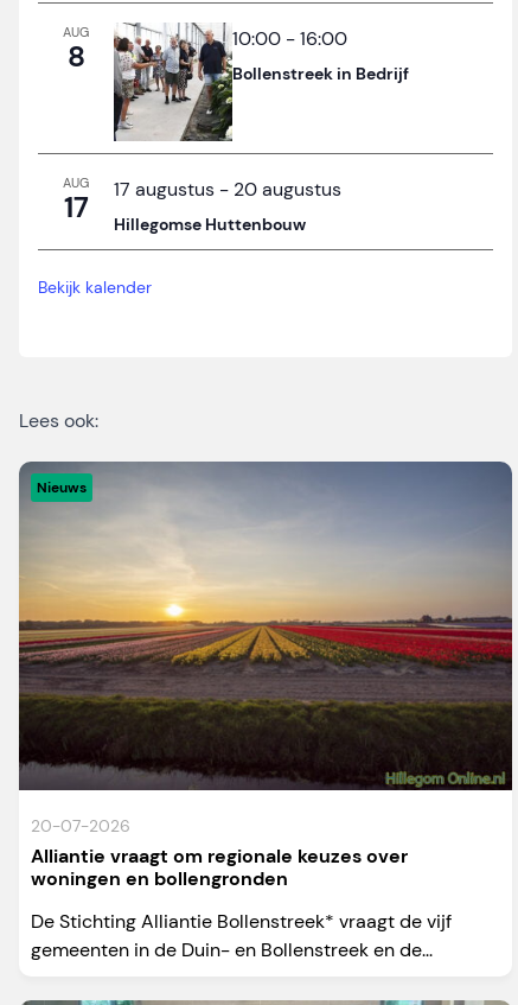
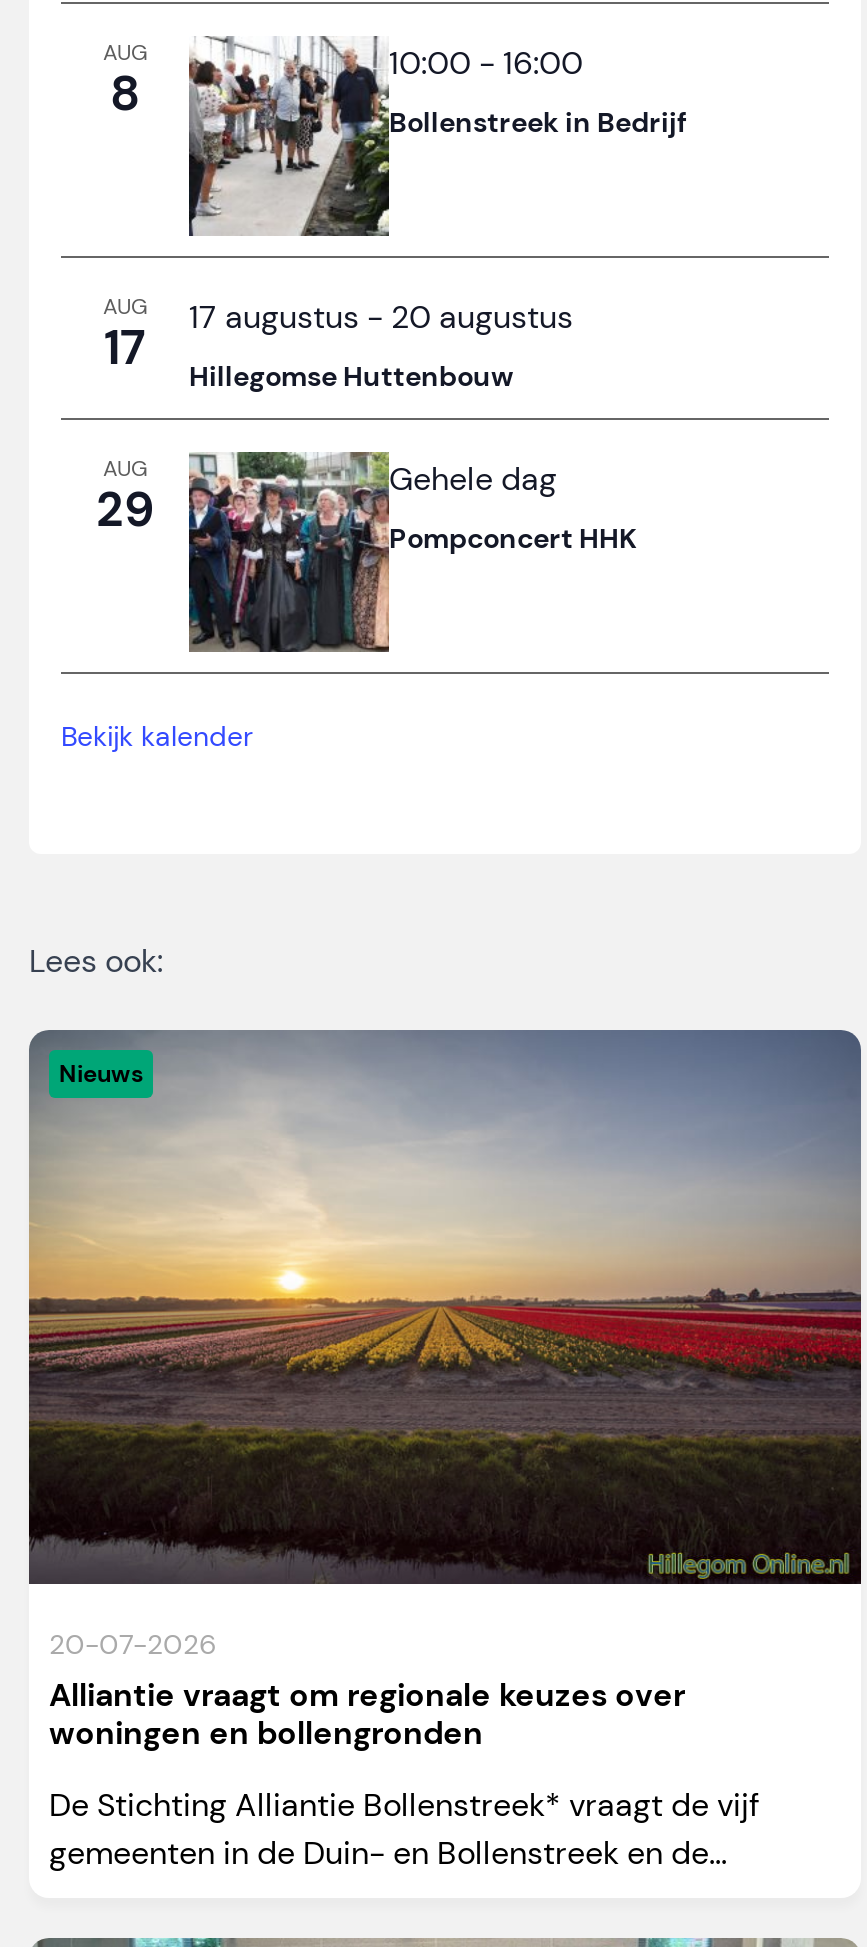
+ [image]
+ AUG
+ 29
+ Gehele dag
+ Pompconcert HHK
